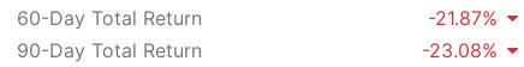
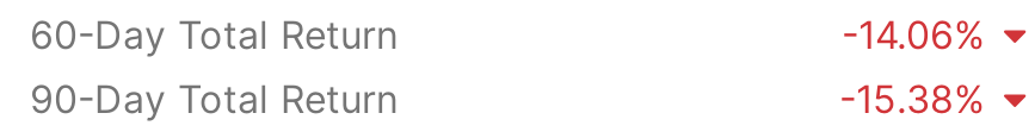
- -21.87%
+ -14.06%

- -23.08%
+ -15.38%
